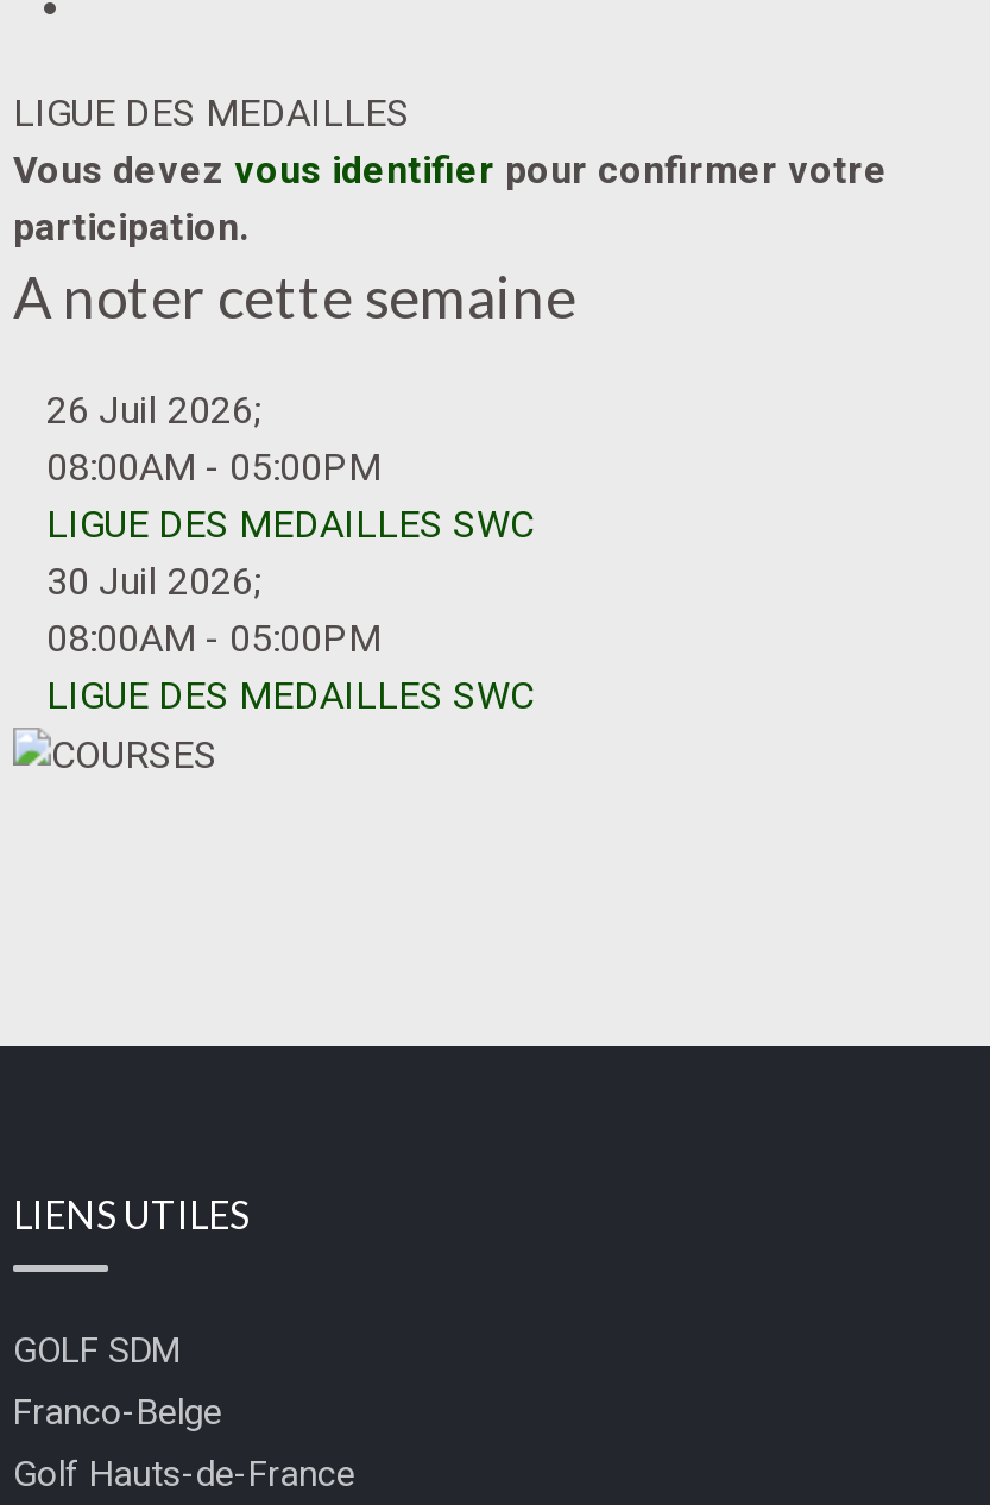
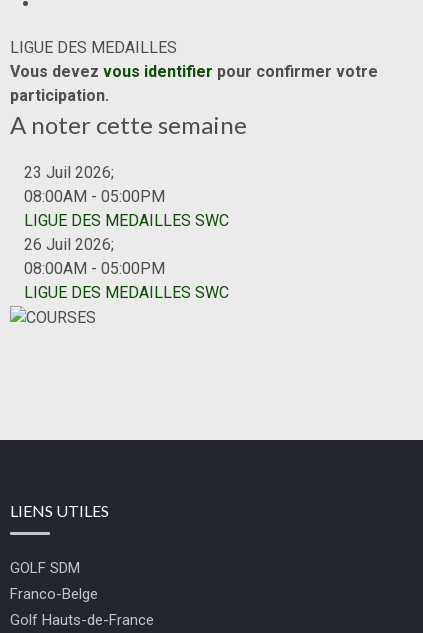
- 26 Juil 2026;
+ 23 Juil 2026;

- 30 Juil 2026;
+ 26 Juil 2026;
